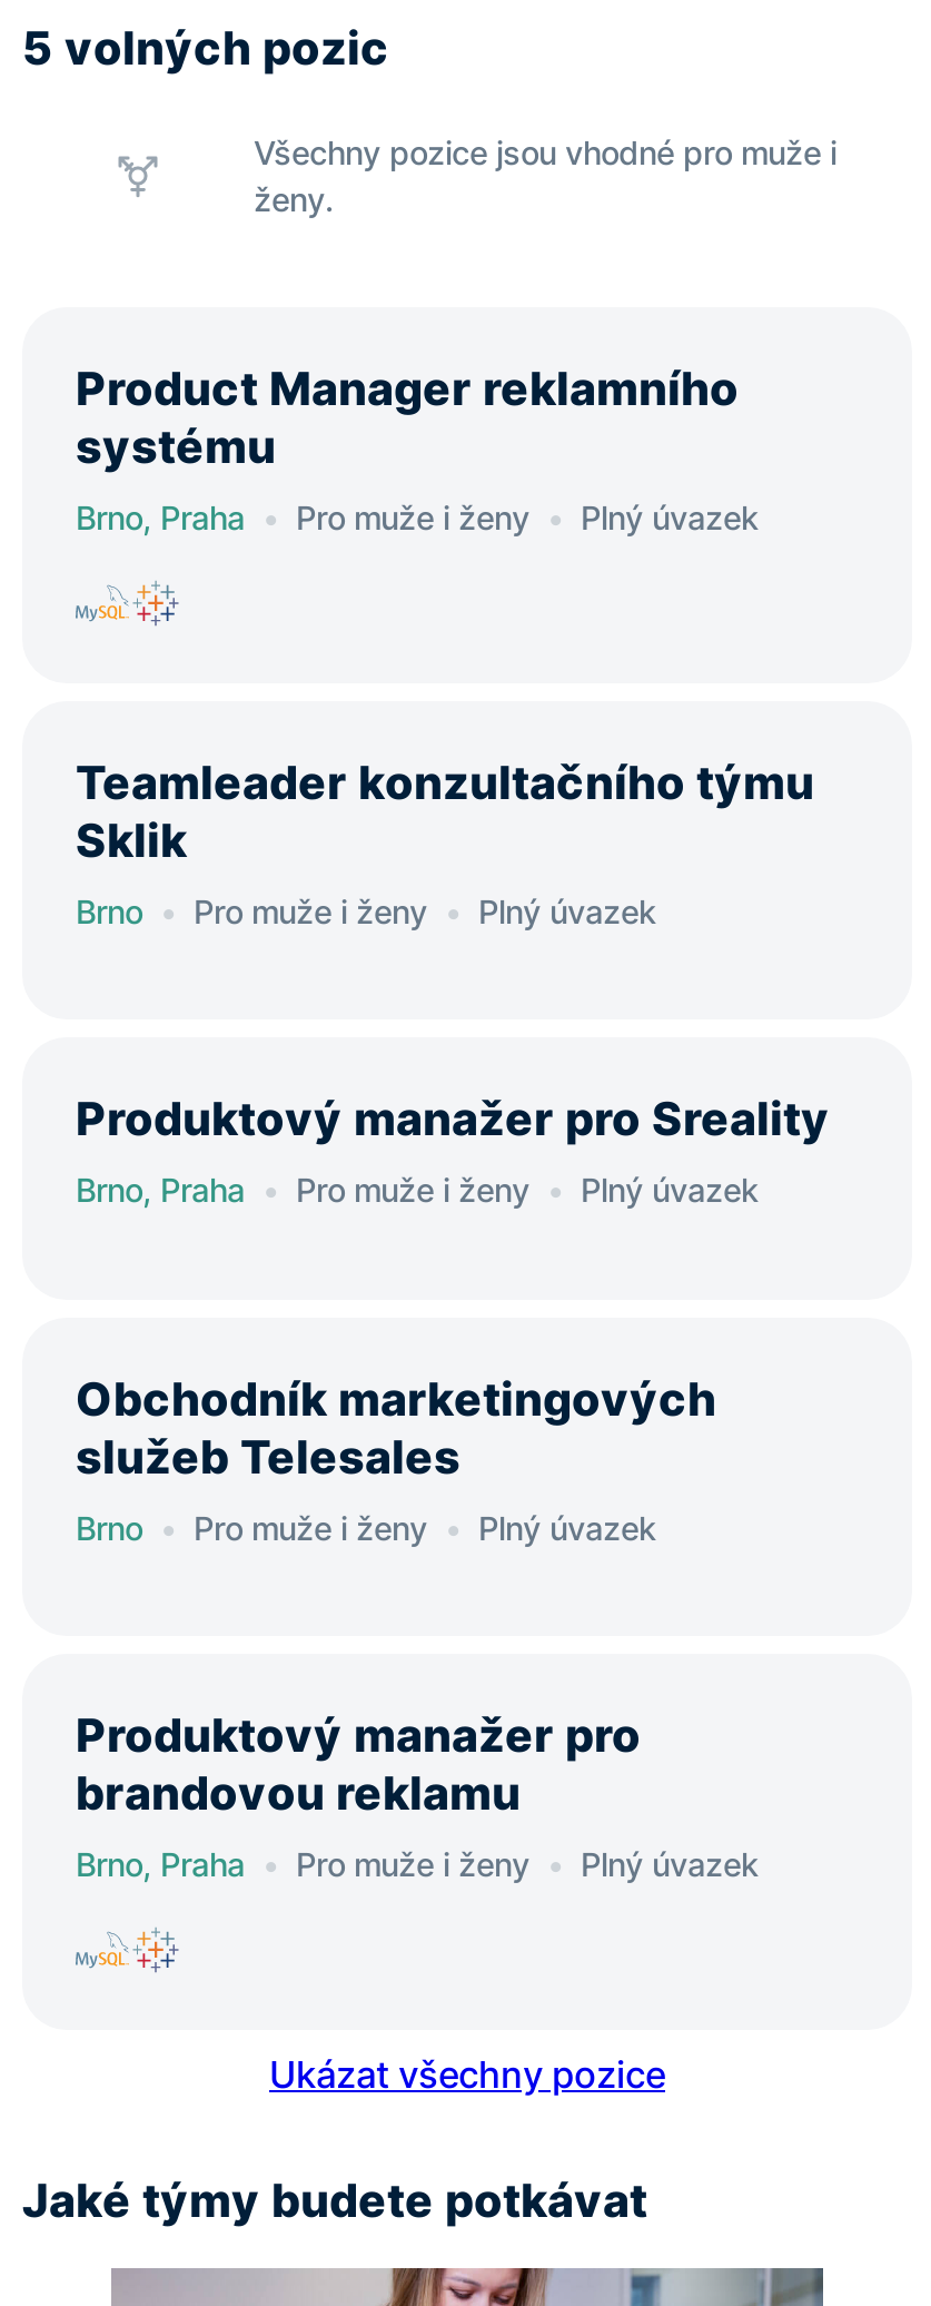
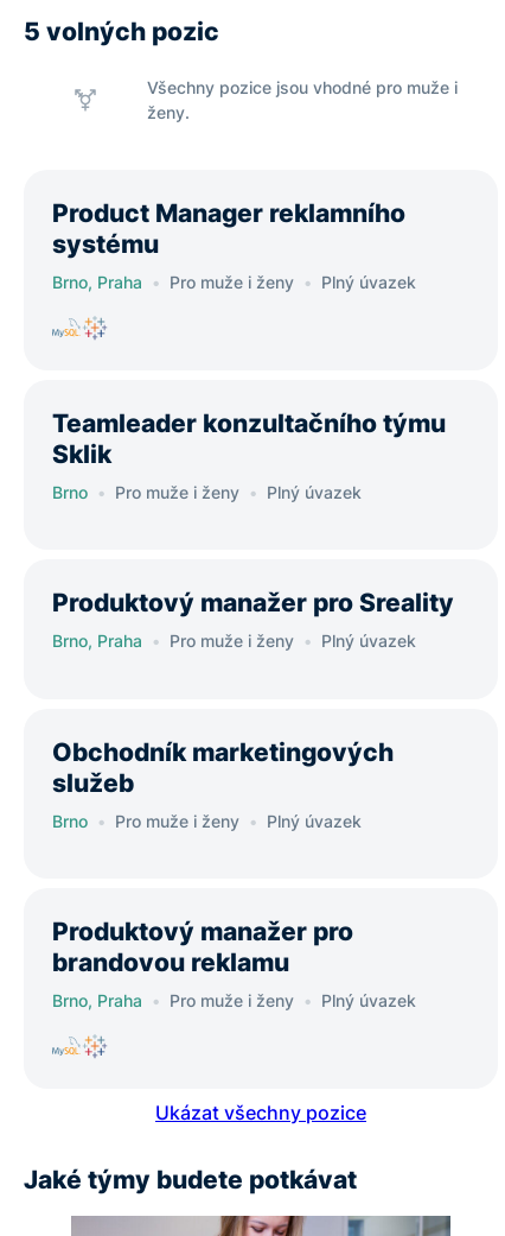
- služeb Telesales
+ služeb
